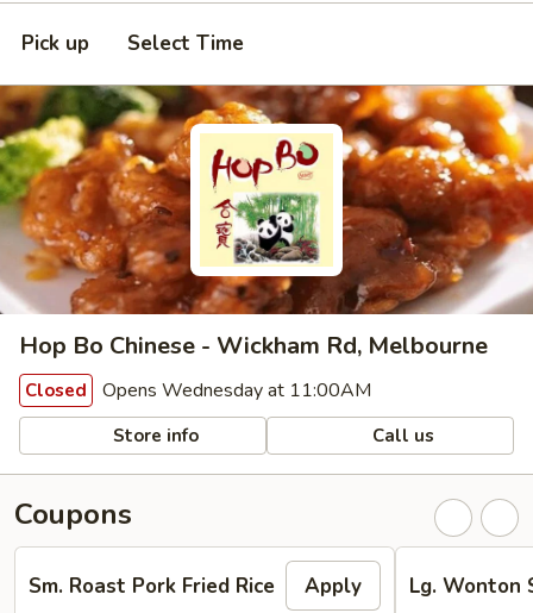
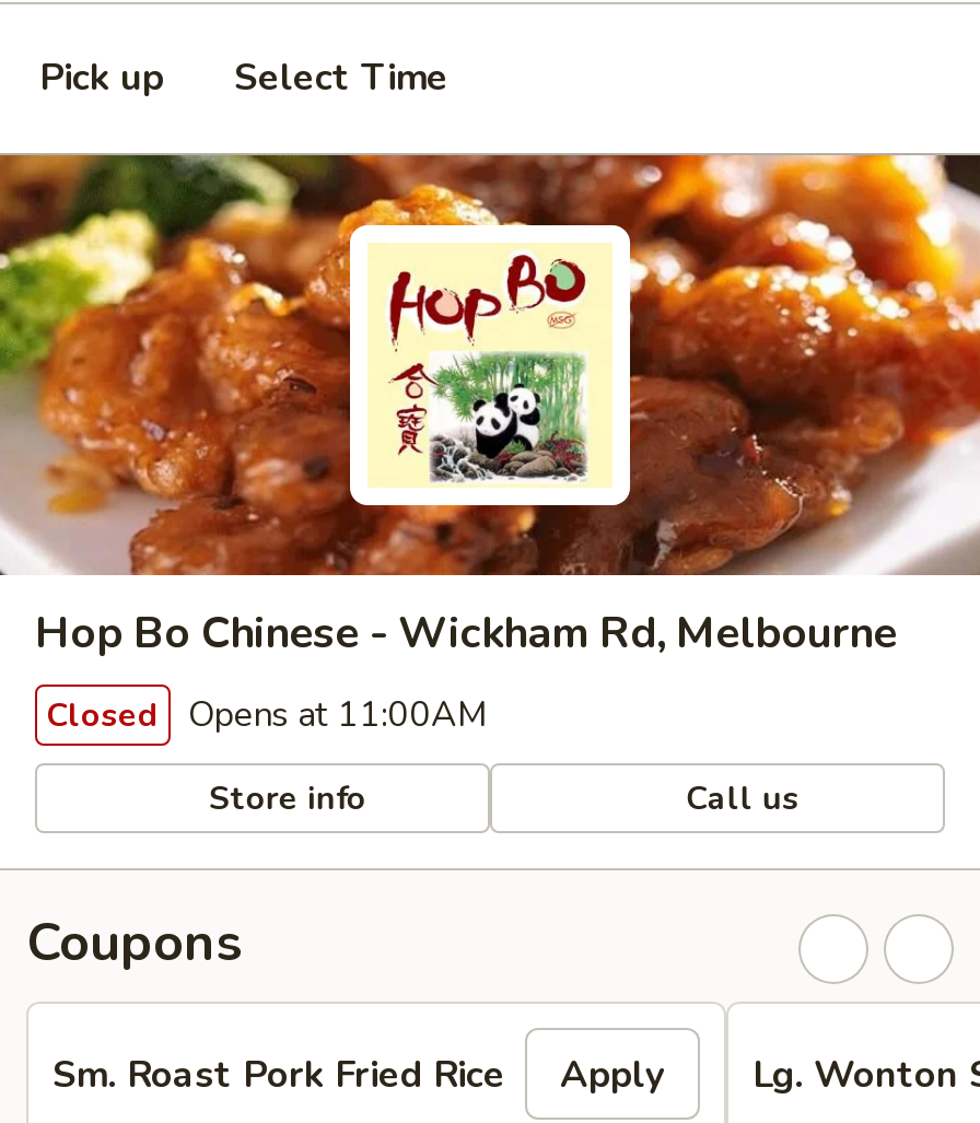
- Closed Opens Wednesday at 11:00AM
+ Closed Opens at 11:00AM
